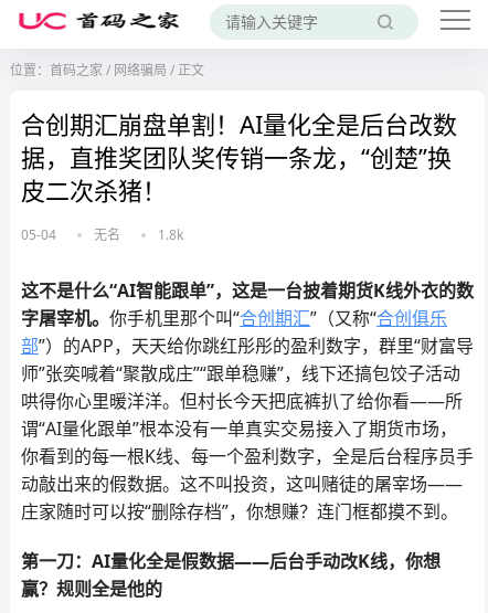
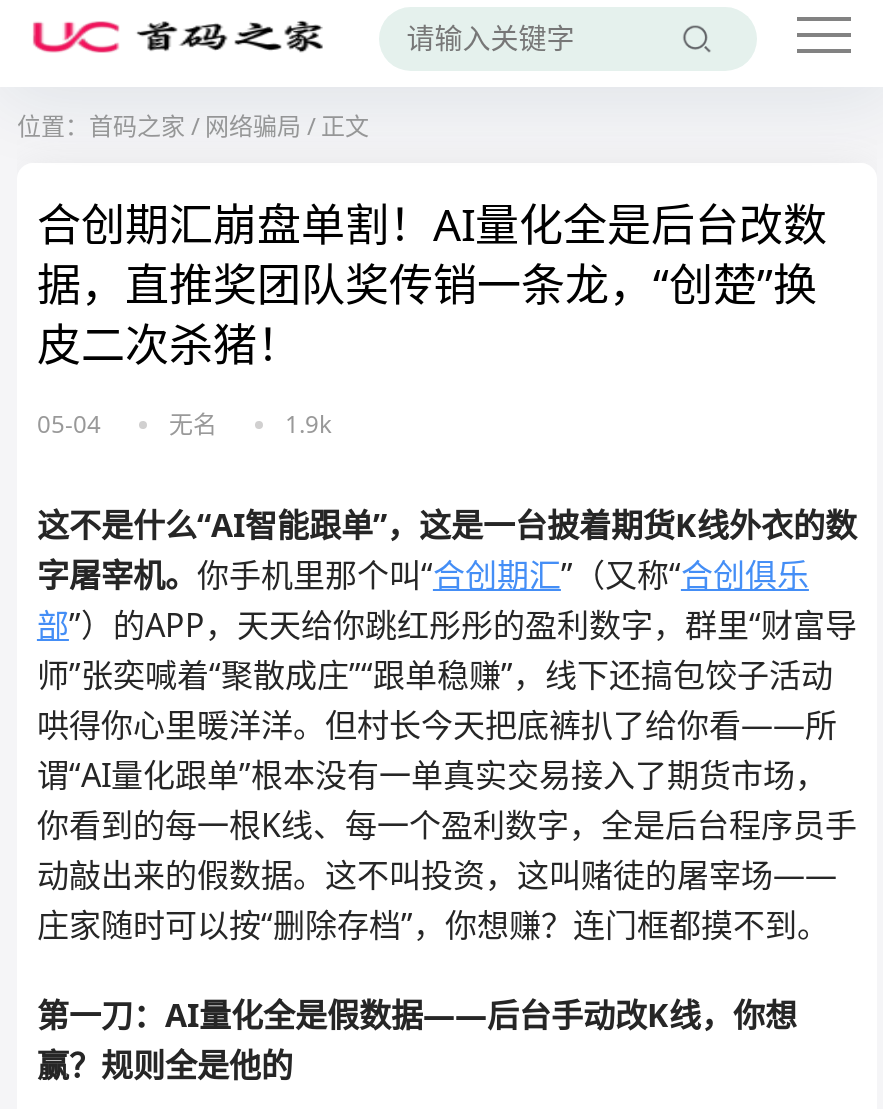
- 05-04 无名 1.8k
+ 05-04 无名 1.9k
